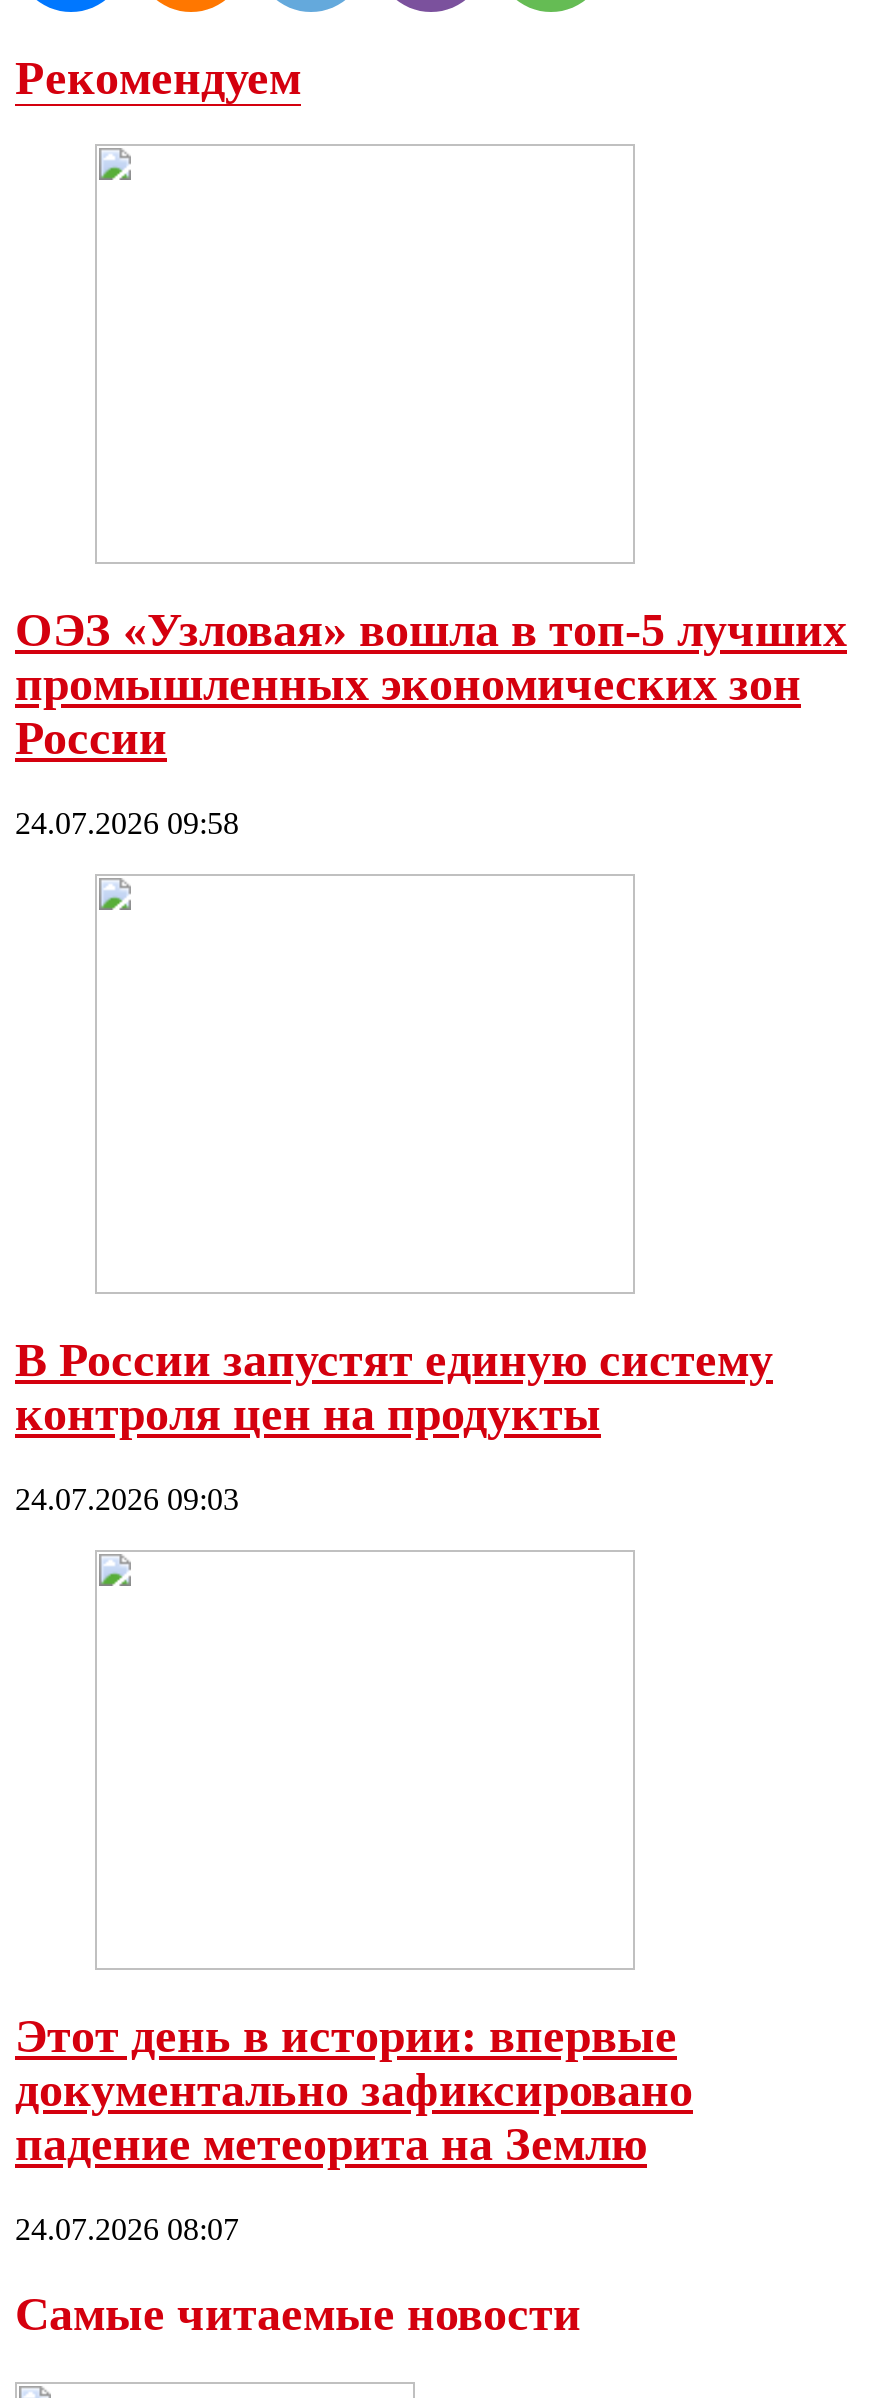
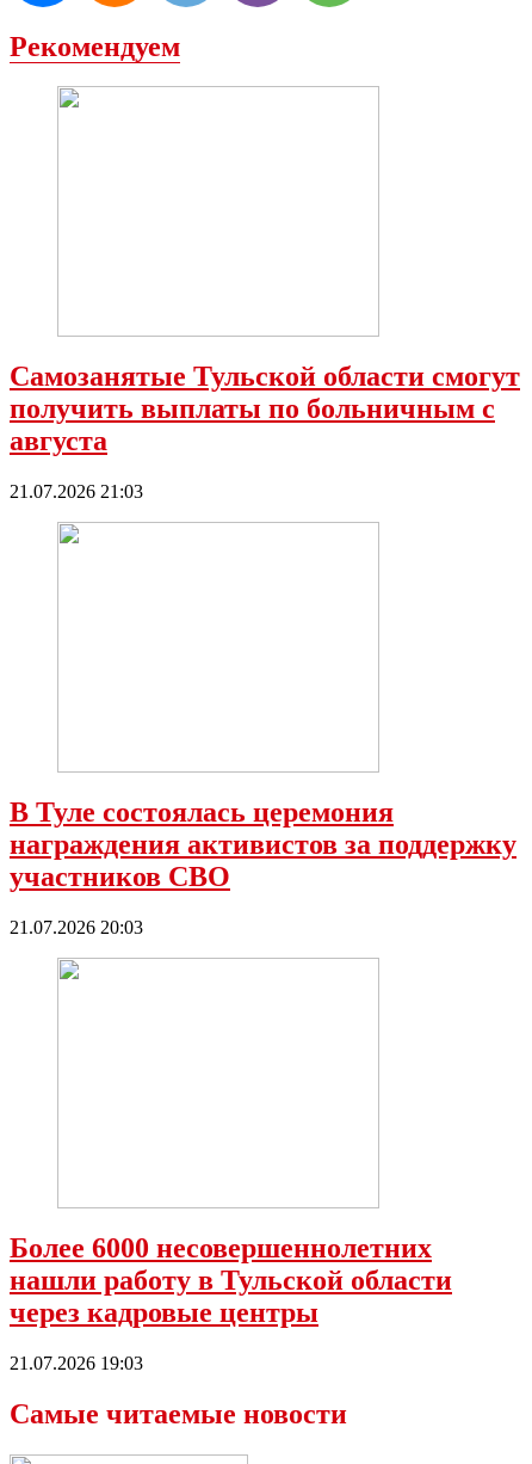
- ОЭЗ «Узловая» вошла в топ-5 лучших
- промышленных экономических зон
- России
+ Самозанятые Тульской области смогут
+ получить выплаты по больничным с
+ августа

- 24.07.2026 09:58
+ 21.07.2026 21:03

- В России запустят единую систему
- контроля цен на продукты
+ В Туле состоялась церемония
+ награждения активистов за поддержку
+ участников СВО

- 24.07.2026 09:03
+ 21.07.2026 20:03

- Этот день в истории: впервые
- документально зафиксировано
- падение метеорита на Землю
+ Более 6000 несовершеннолетних
+ нашли работу в Тульской области
+ через кадровые центры

- 24.07.2026 08:07
+ 21.07.2026 19:03
